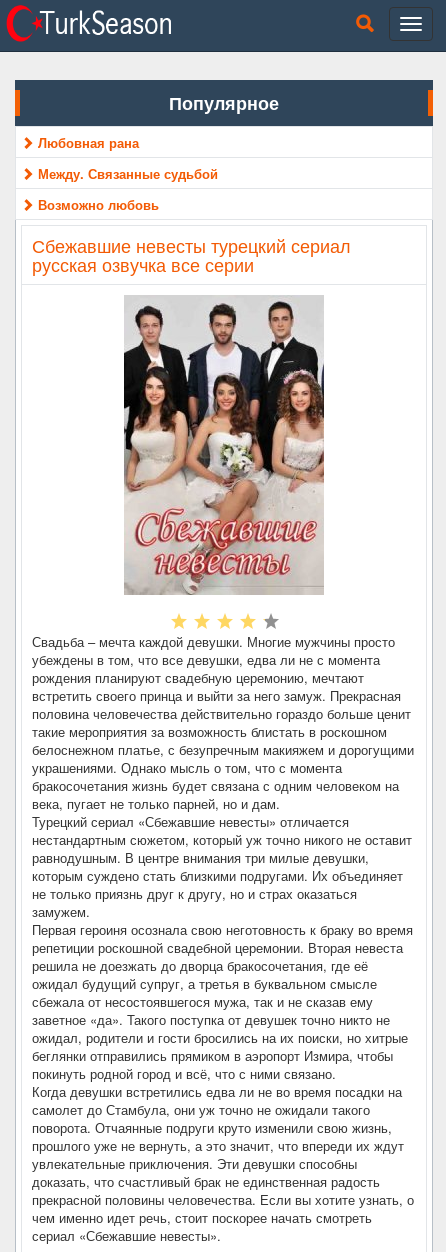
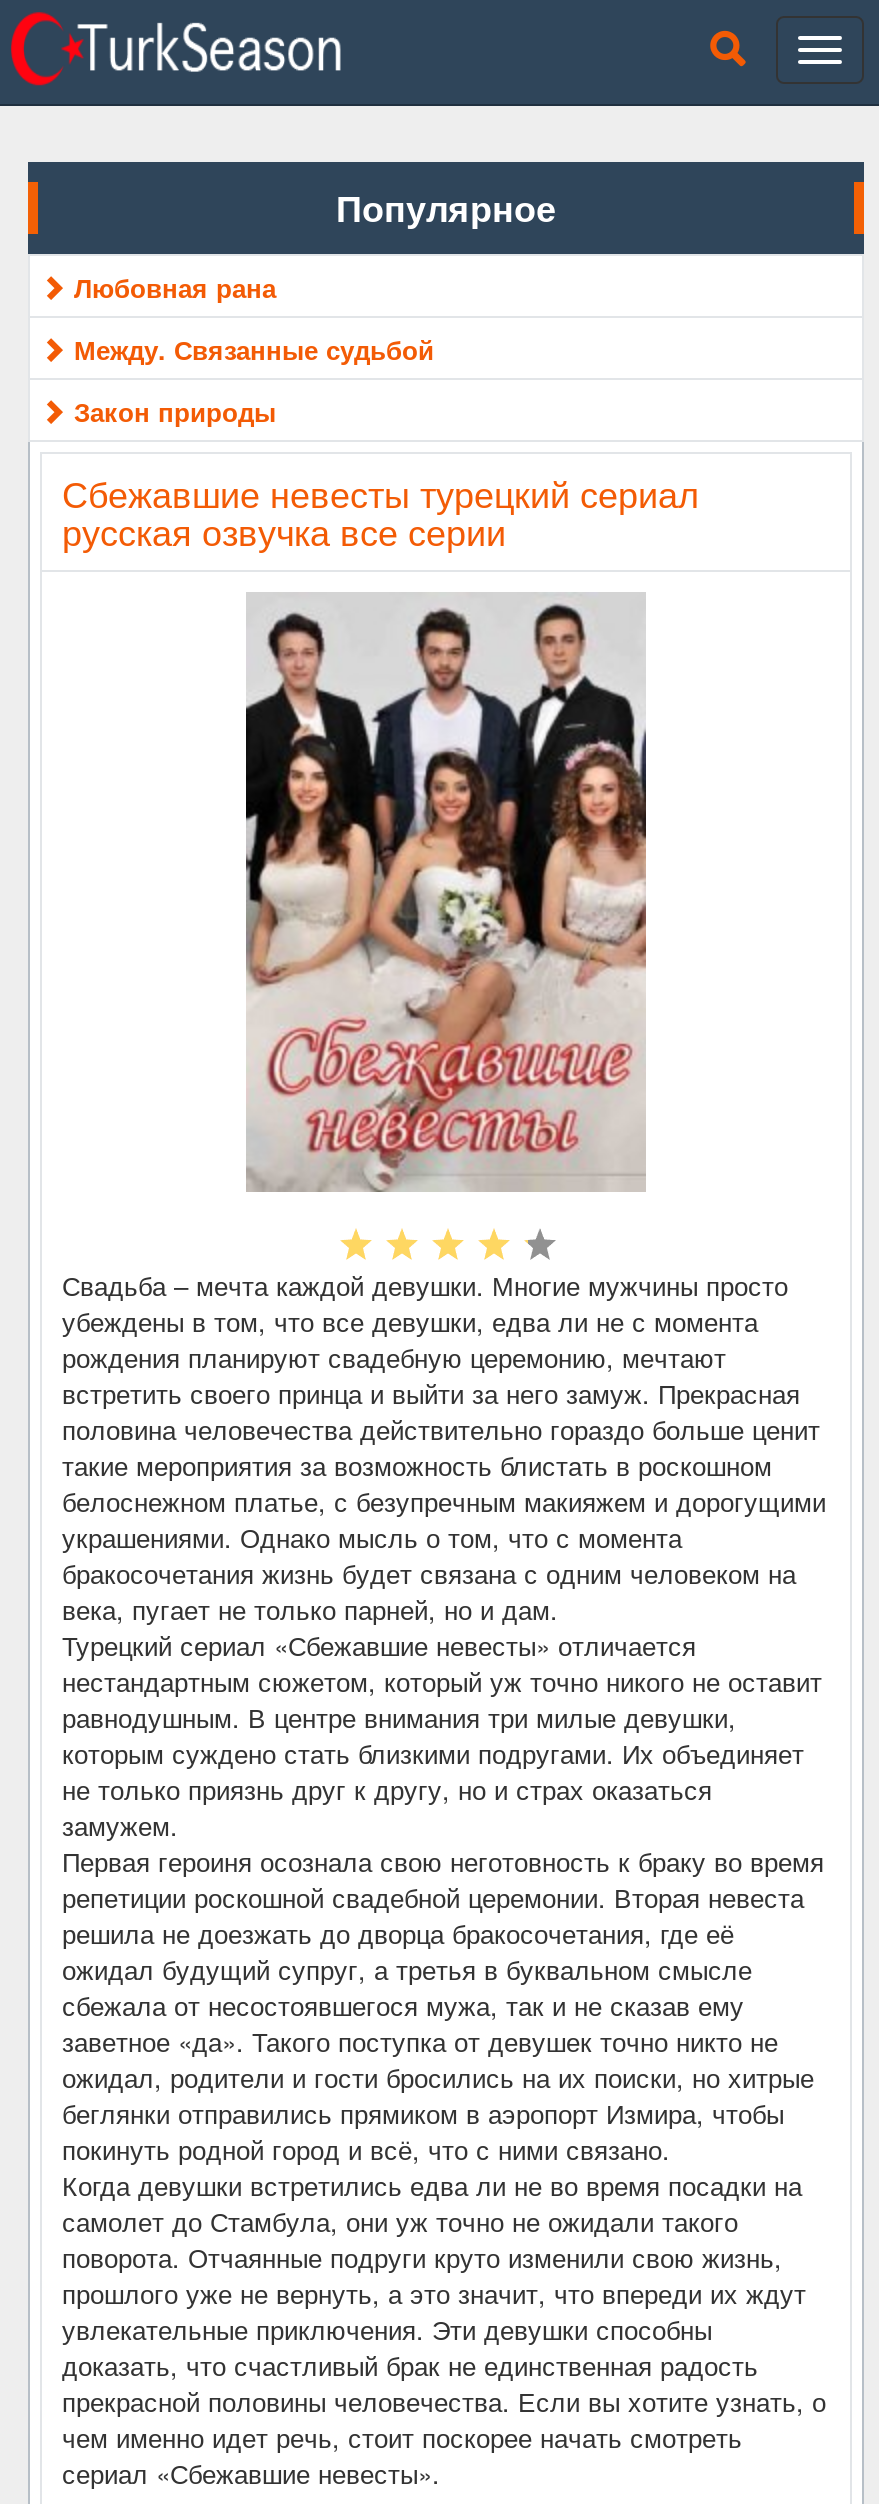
- Возможно любовь
+ Закон природы
